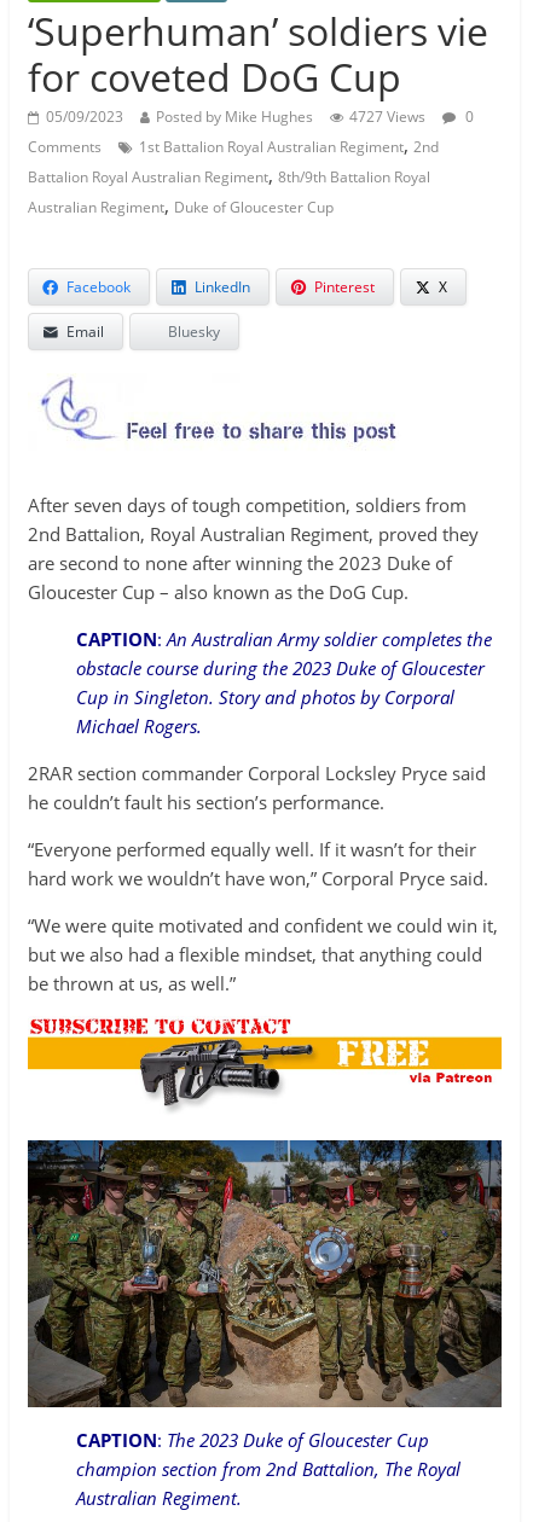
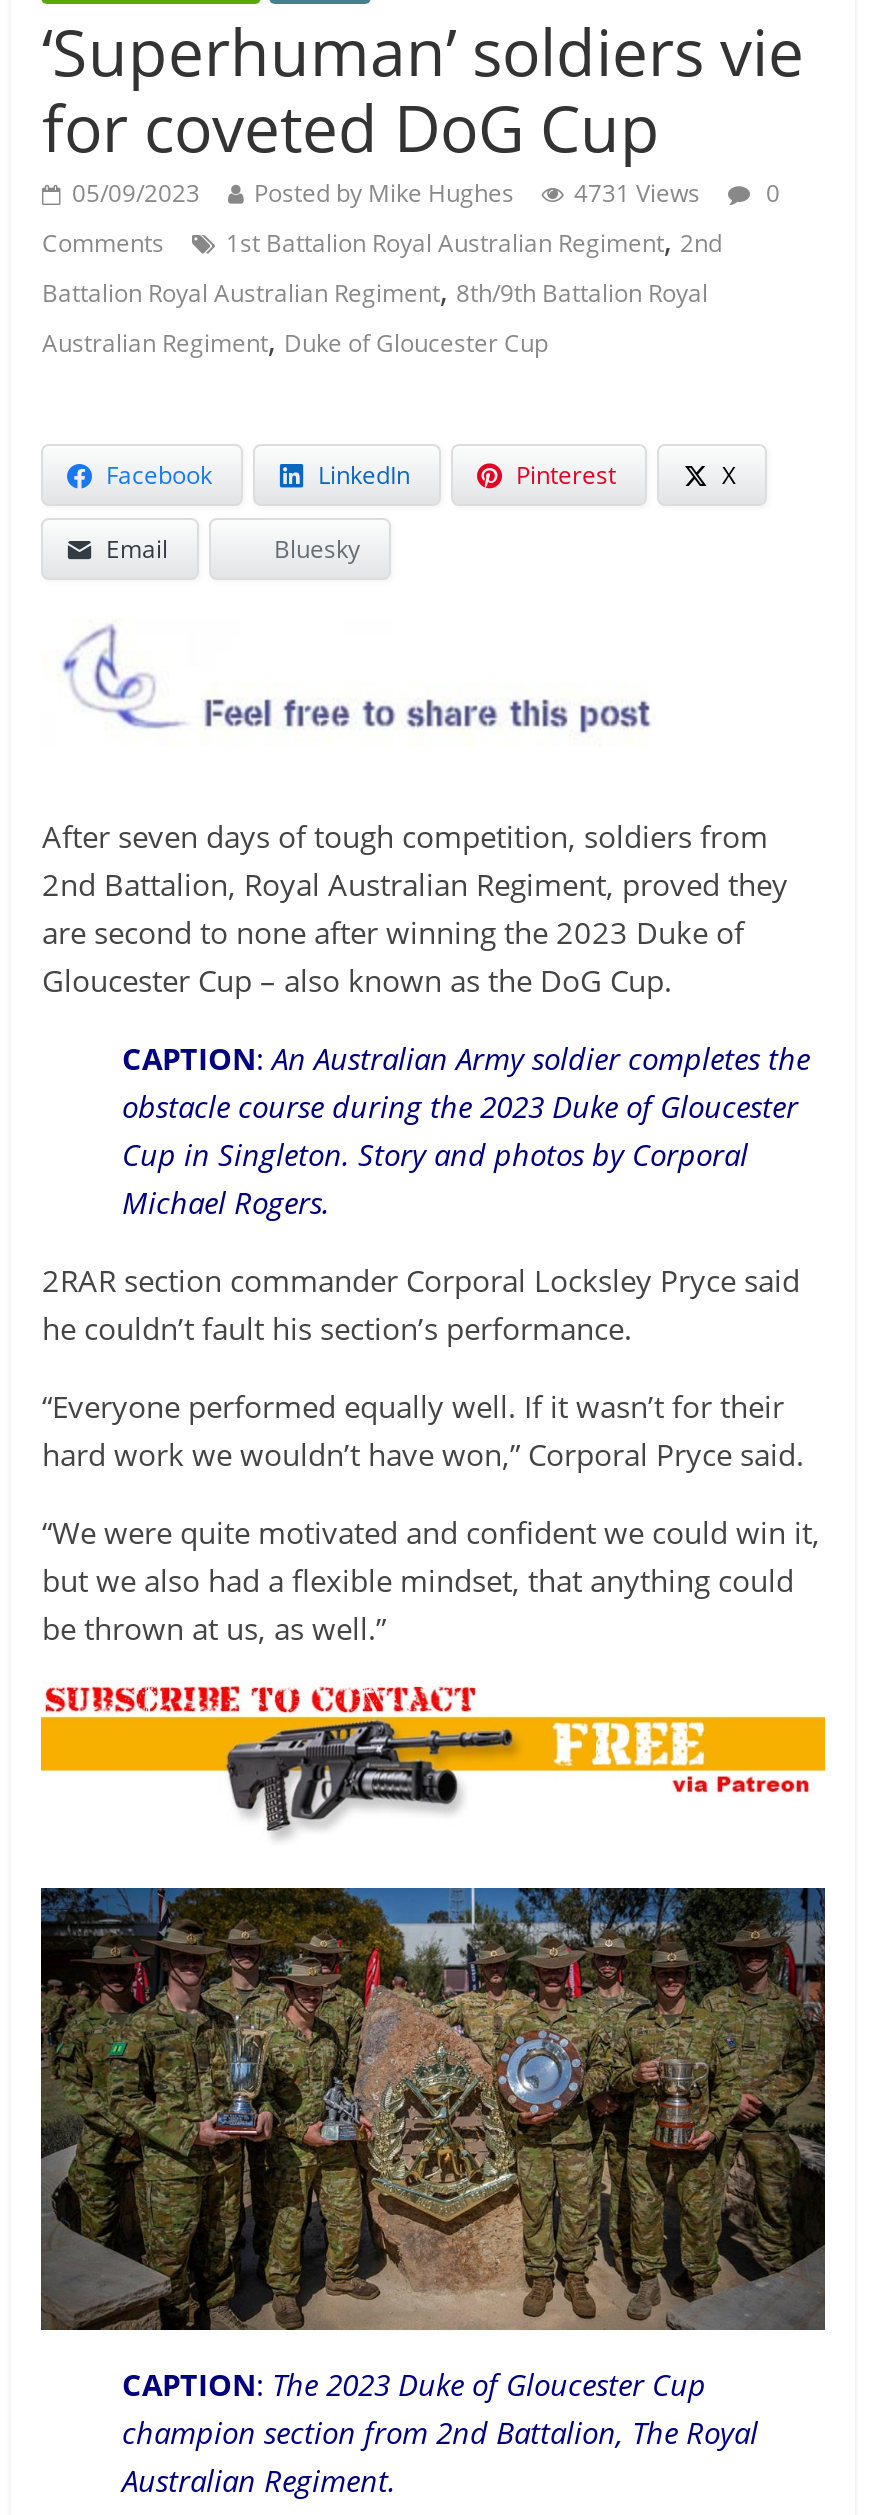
- 05/09/2023 Posted by Mike Hughes 4727 Views 0
+ 05/09/2023 Posted by Mike Hughes 4731 Views 0
